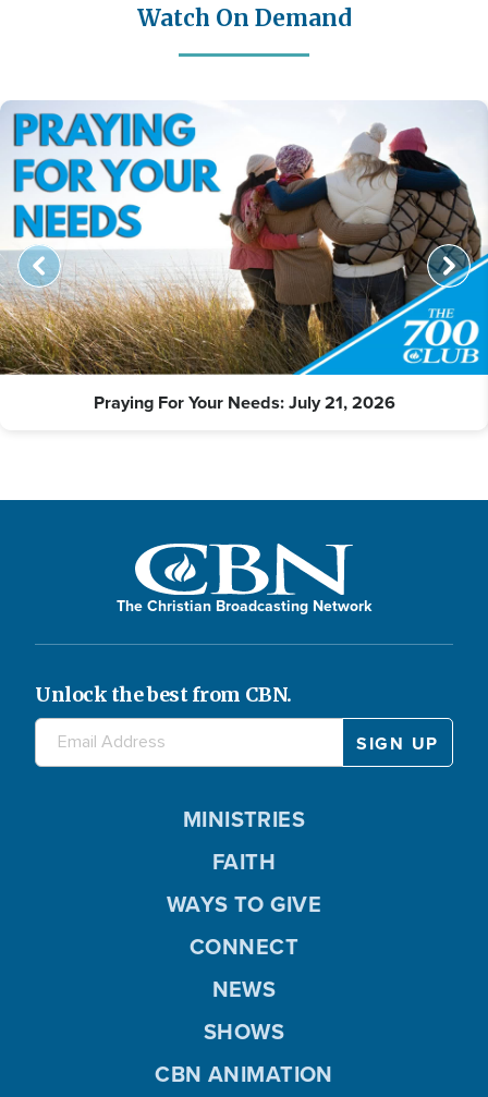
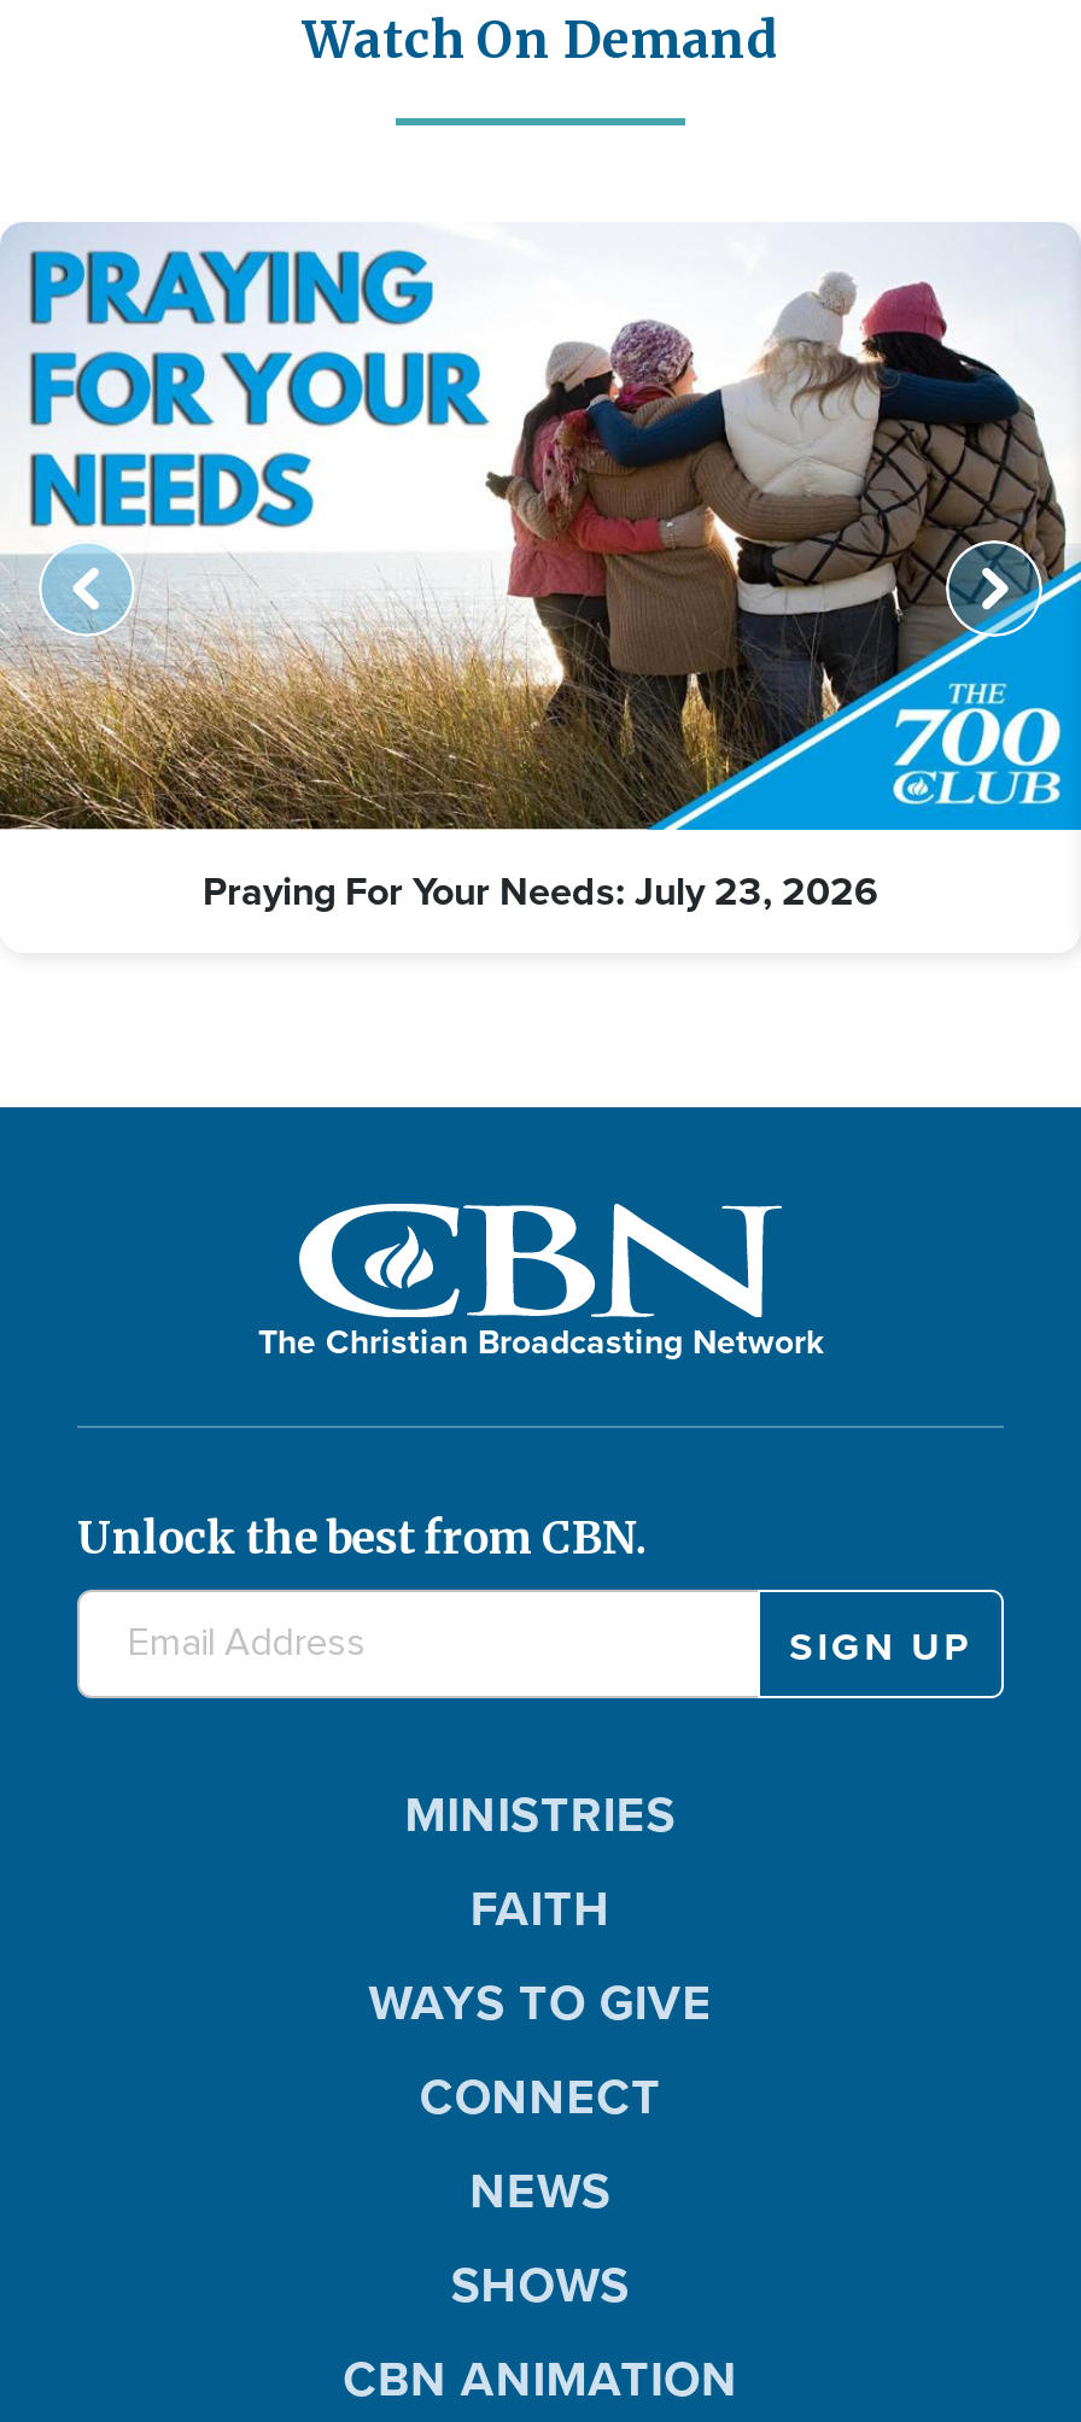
- Praying For Your Needs: July 21, 2026
+ Praying For Your Needs: July 23, 2026
